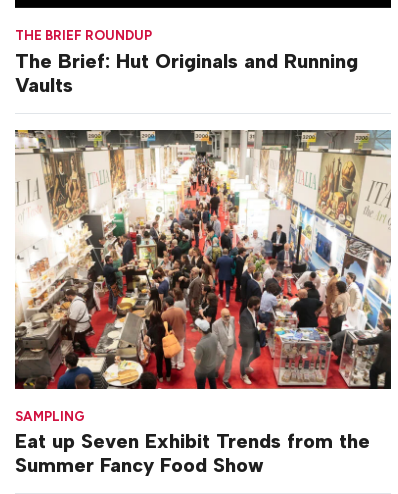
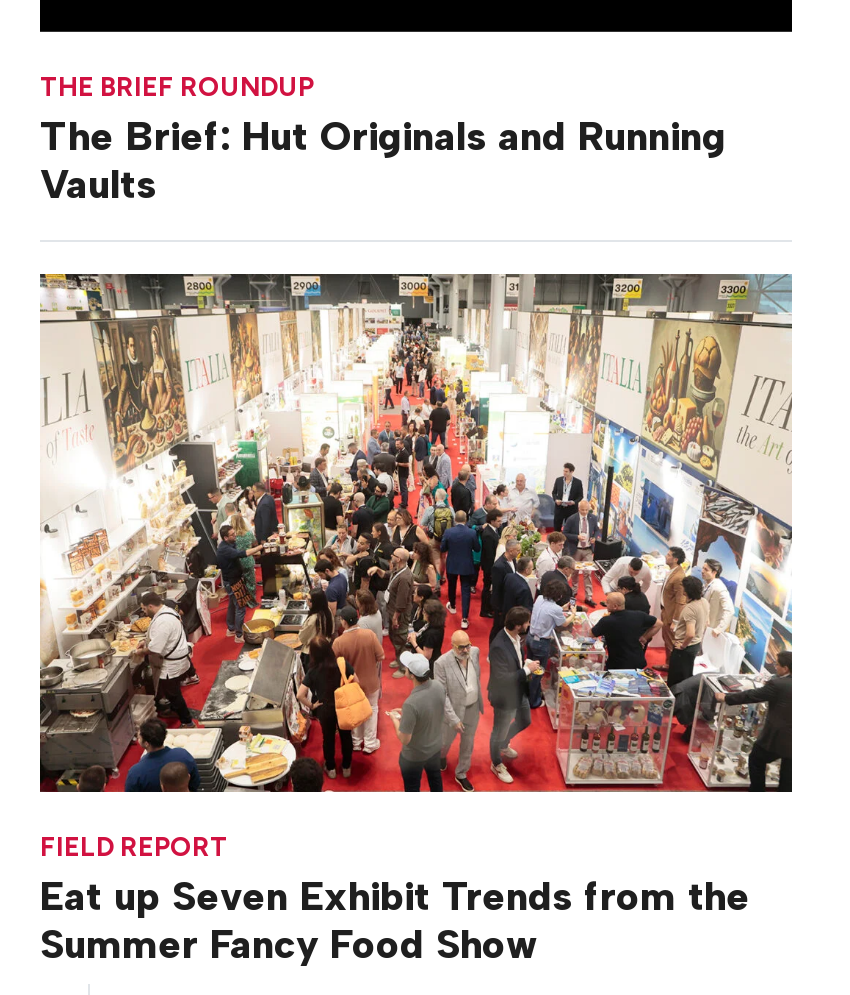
- SAMPLING
+ FIELD REPORT
